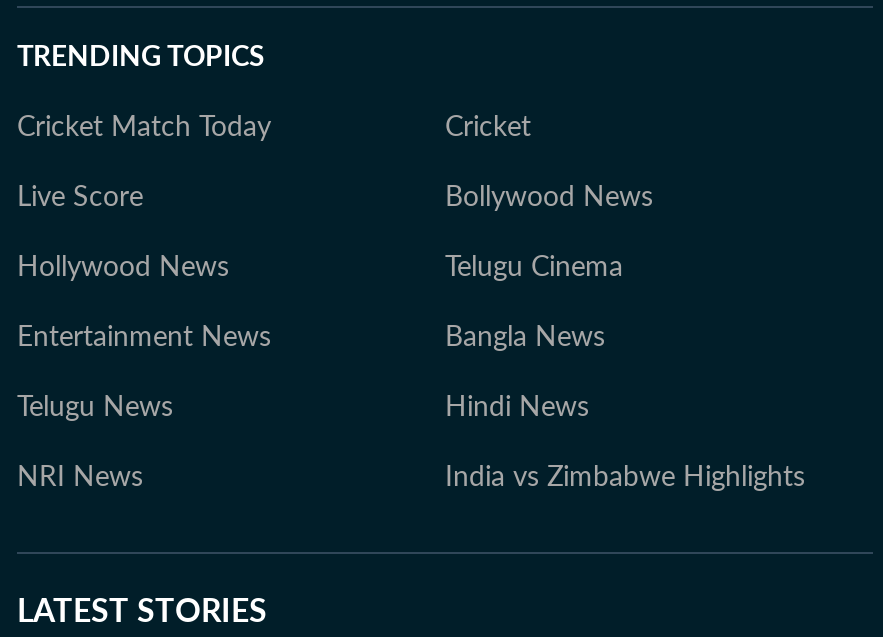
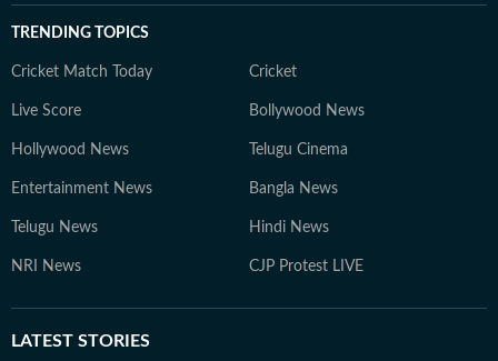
- India vs Zimbabwe Highlights
+ CJP Protest LIVE
